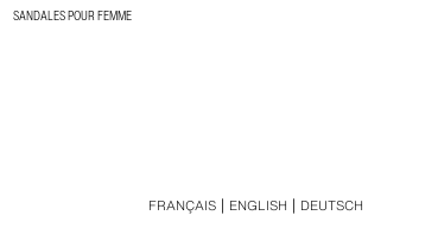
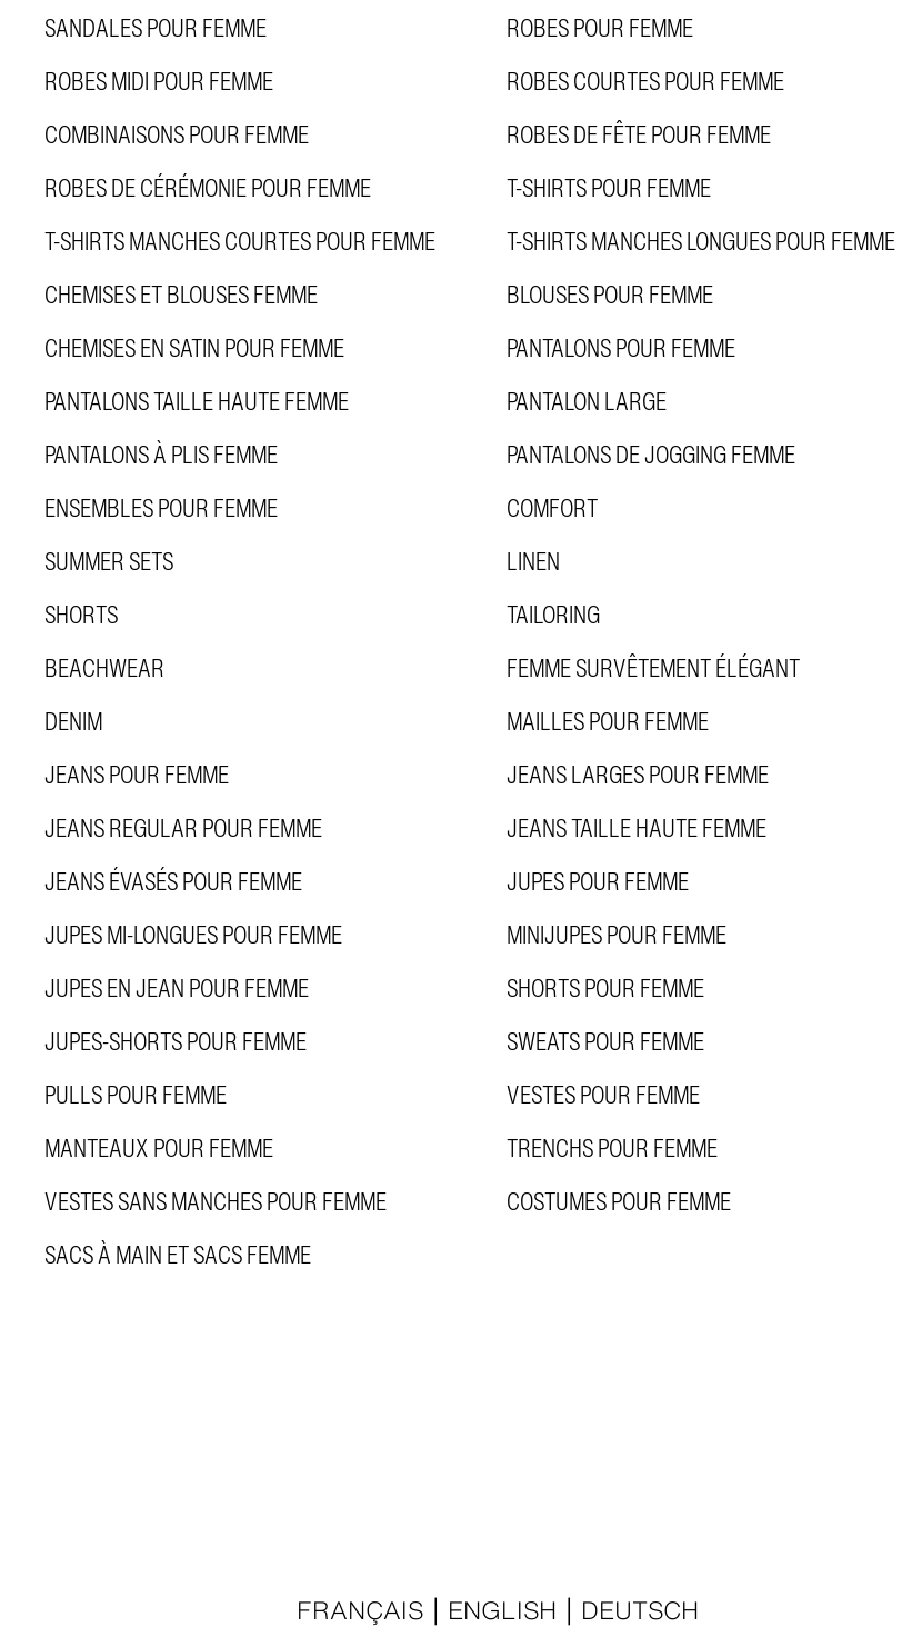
+ ROBES POUR FEMME
+ ROBES MIDI POUR FEMME
+ ROBES COURTES POUR FEMME
+ COMBINAISONS POUR FEMME
+ ROBES DE FÊTE POUR FEMME
+ ROBES DE CÉRÉMONIE POUR FEMME
+ T-SHIRTS POUR FEMME
+ T-SHIRTS MANCHES COURTES POUR FEMME
+ T-SHIRTS MANCHES LONGUES POUR FEMME
+ CHEMISES ET BLOUSES FEMME
+ BLOUSES POUR FEMME
+ CHEMISES EN SATIN POUR FEMME
+ PANTALONS POUR FEMME
+ PANTALONS TAILLE HAUTE FEMME
+ PANTALON LARGE
+ PANTALONS À PLIS FEMME
+ PANTALONS DE JOGGING FEMME
+ ENSEMBLES POUR FEMME
+ COMFORT
+ SUMMER SETS
+ LINEN
+ SHORTS
+ TAILORING
+ BEACHWEAR
+ FEMME SURVÊTEMENT ÉLÉGANT
+ DENIM
+ MAILLES POUR FEMME
+ JEANS POUR FEMME
+ JEANS LARGES POUR FEMME
+ JEANS REGULAR POUR FEMME
+ JEANS TAILLE HAUTE FEMME
+ JEANS ÉVASÉS POUR FEMME
+ JUPES POUR FEMME
+ JUPES MI-LONGUES POUR FEMME
+ MINIJUPES POUR FEMME
+ JUPES EN JEAN POUR FEMME
+ SHORTS POUR FEMME
+ JUPES-SHORTS POUR FEMME
+ SWEATS POUR FEMME
+ PULLS POUR FEMME
+ VESTES POUR FEMME
+ MANTEAUX POUR FEMME
+ TRENCHS POUR FEMME
+ VESTES SANS MANCHES POUR FEMME
+ COSTUMES POUR FEMME
+ SACS À MAIN ET SACS FEMME
